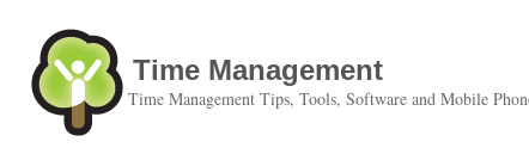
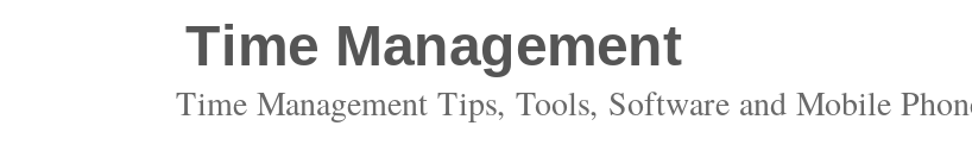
- [image]
